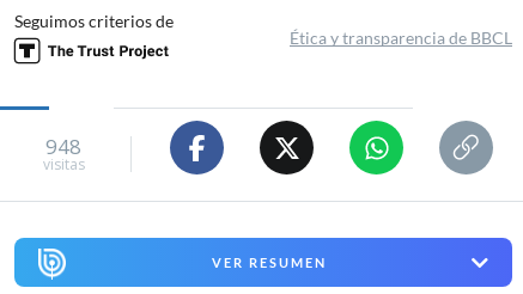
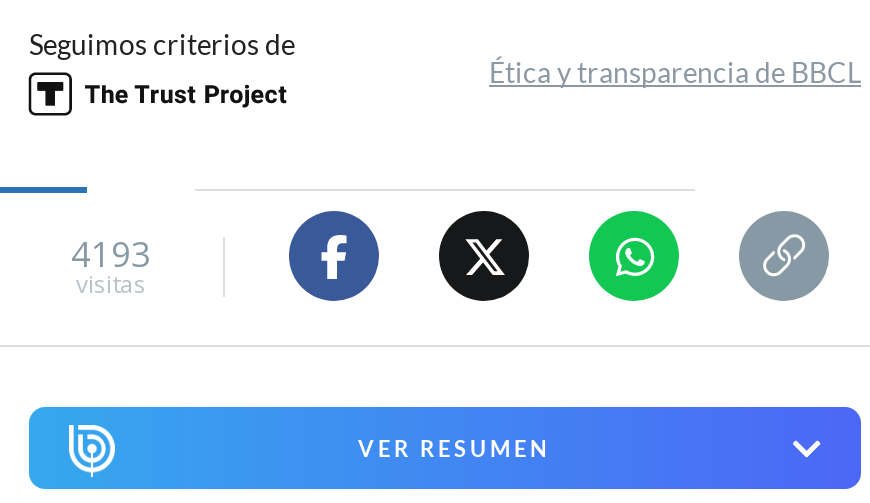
- 948
+ 4193
